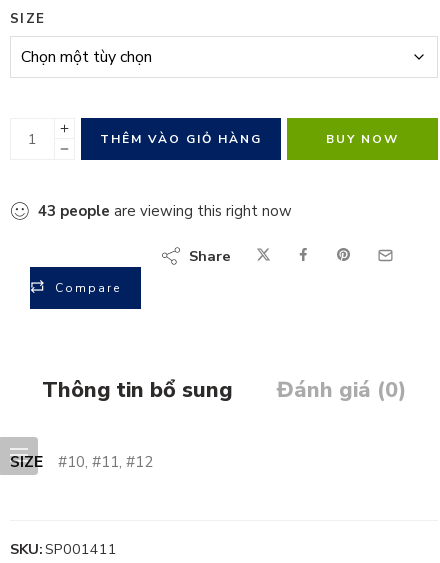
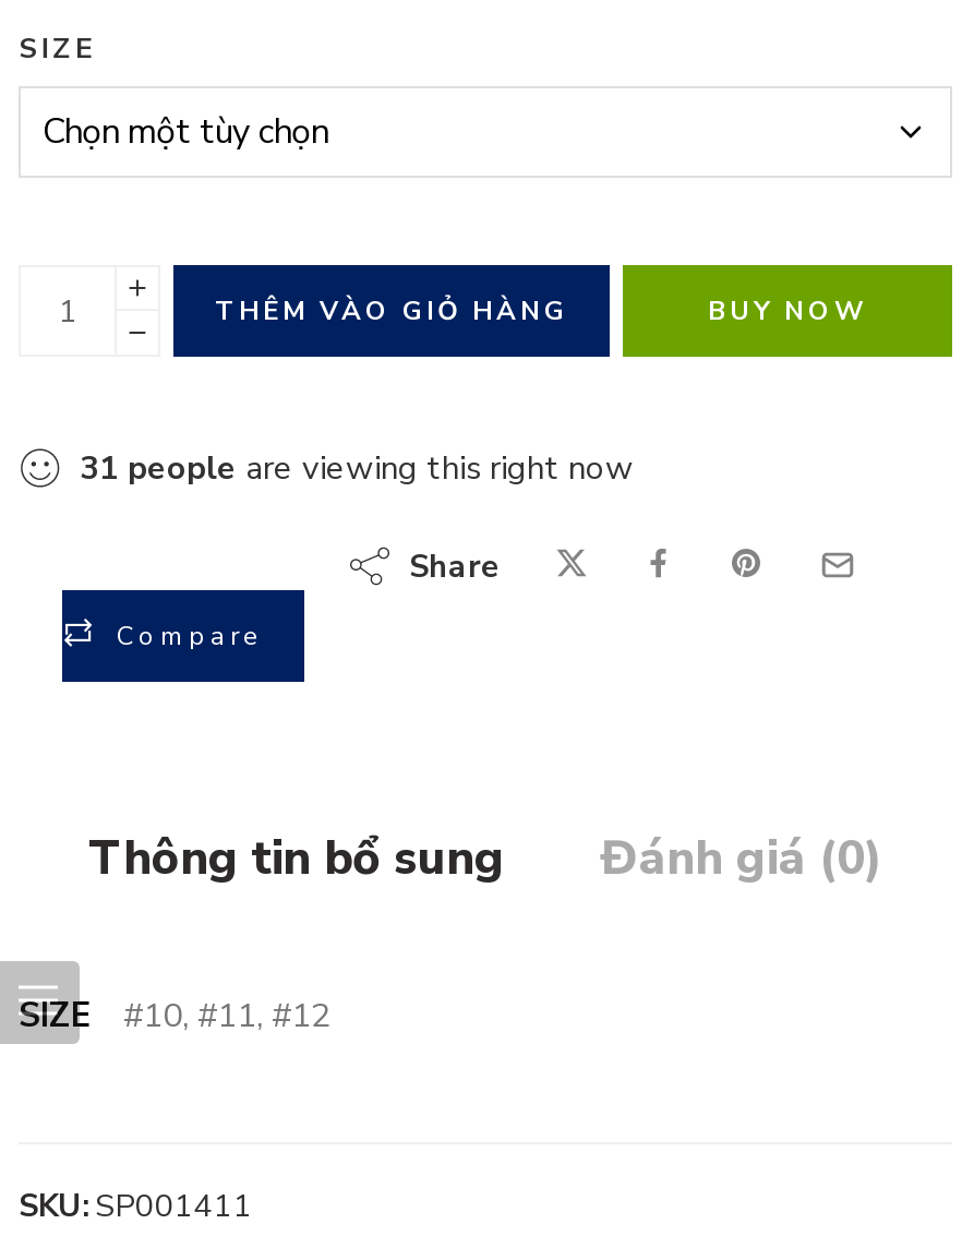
- 43 people are viewing this right now
+ 31 people are viewing this right now
